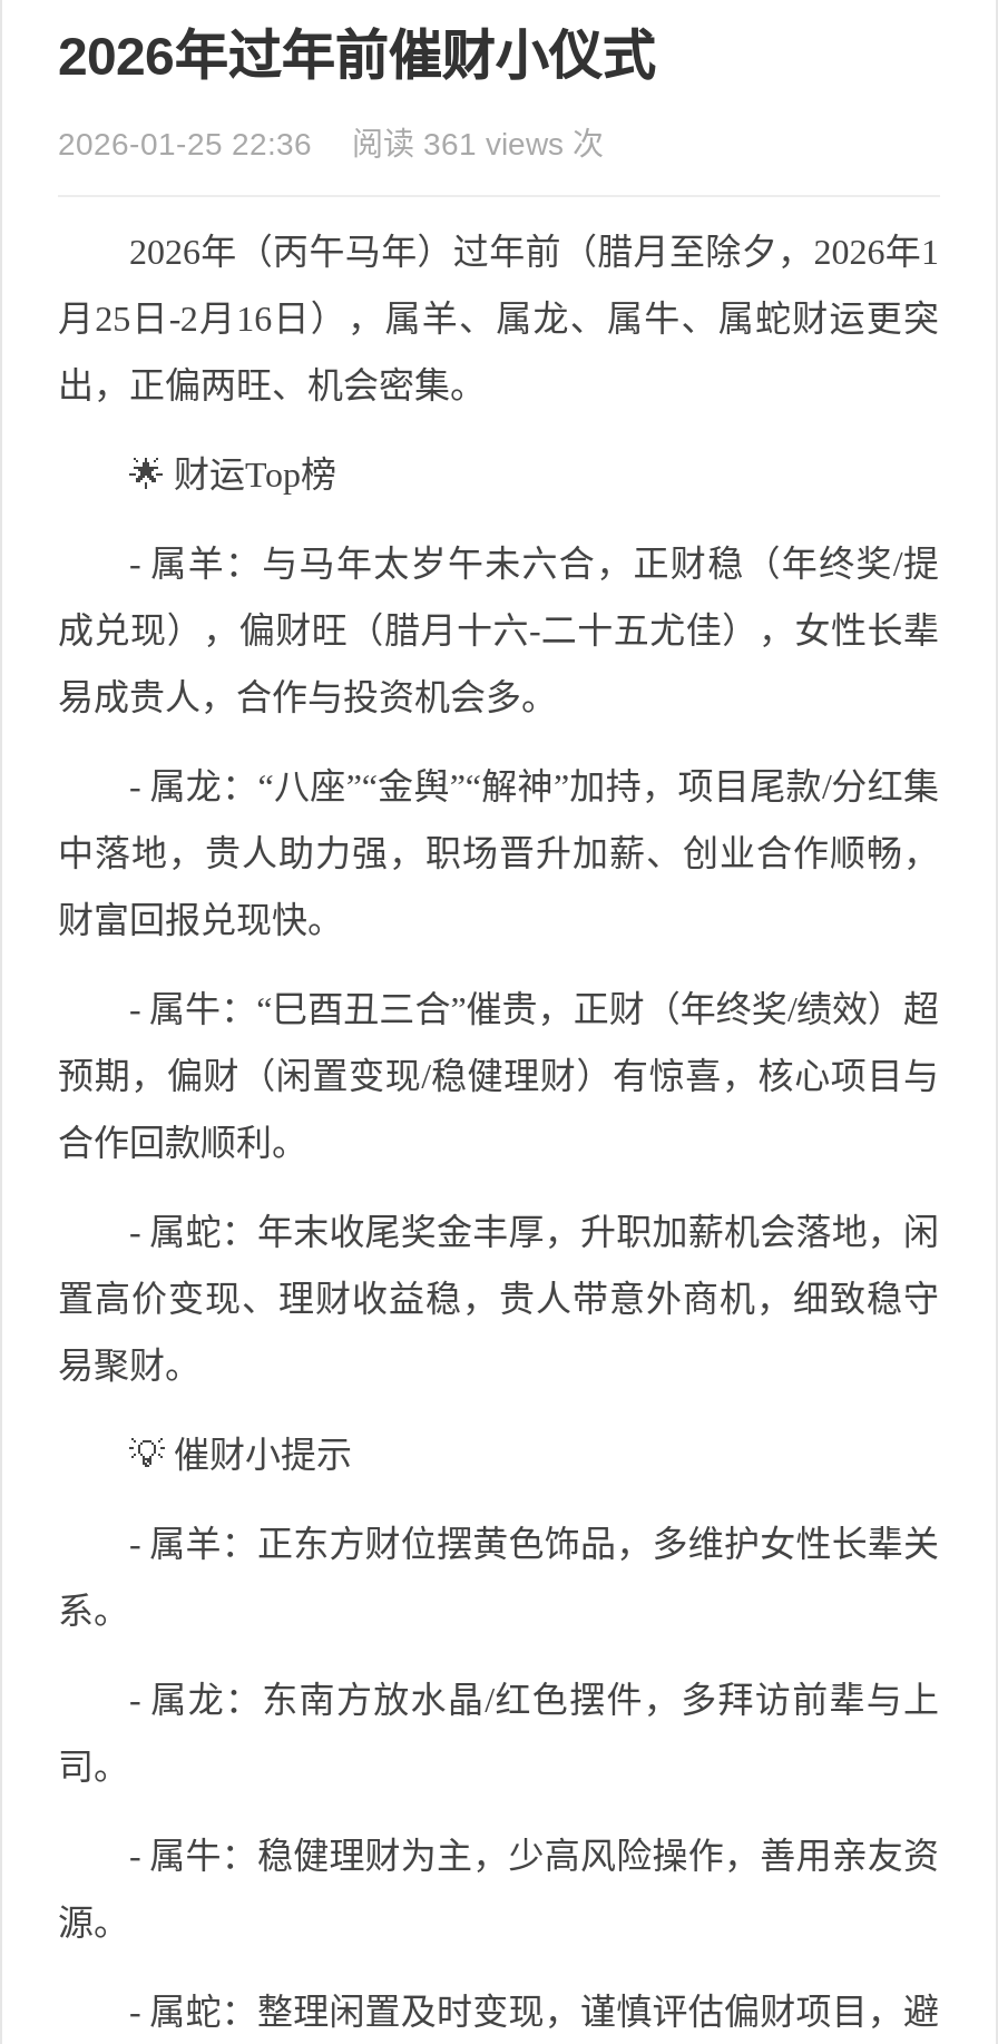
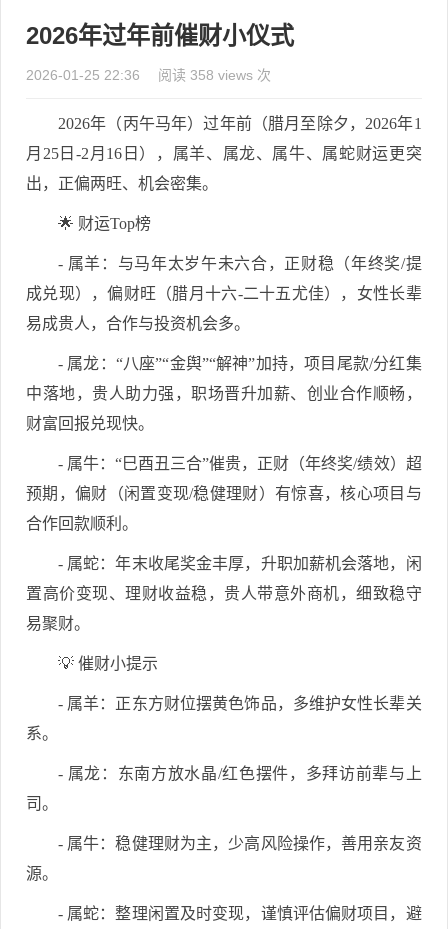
- 2026-01-25 22:36 阅读 361 views 次
+ 2026-01-25 22:36 阅读 358 views 次
